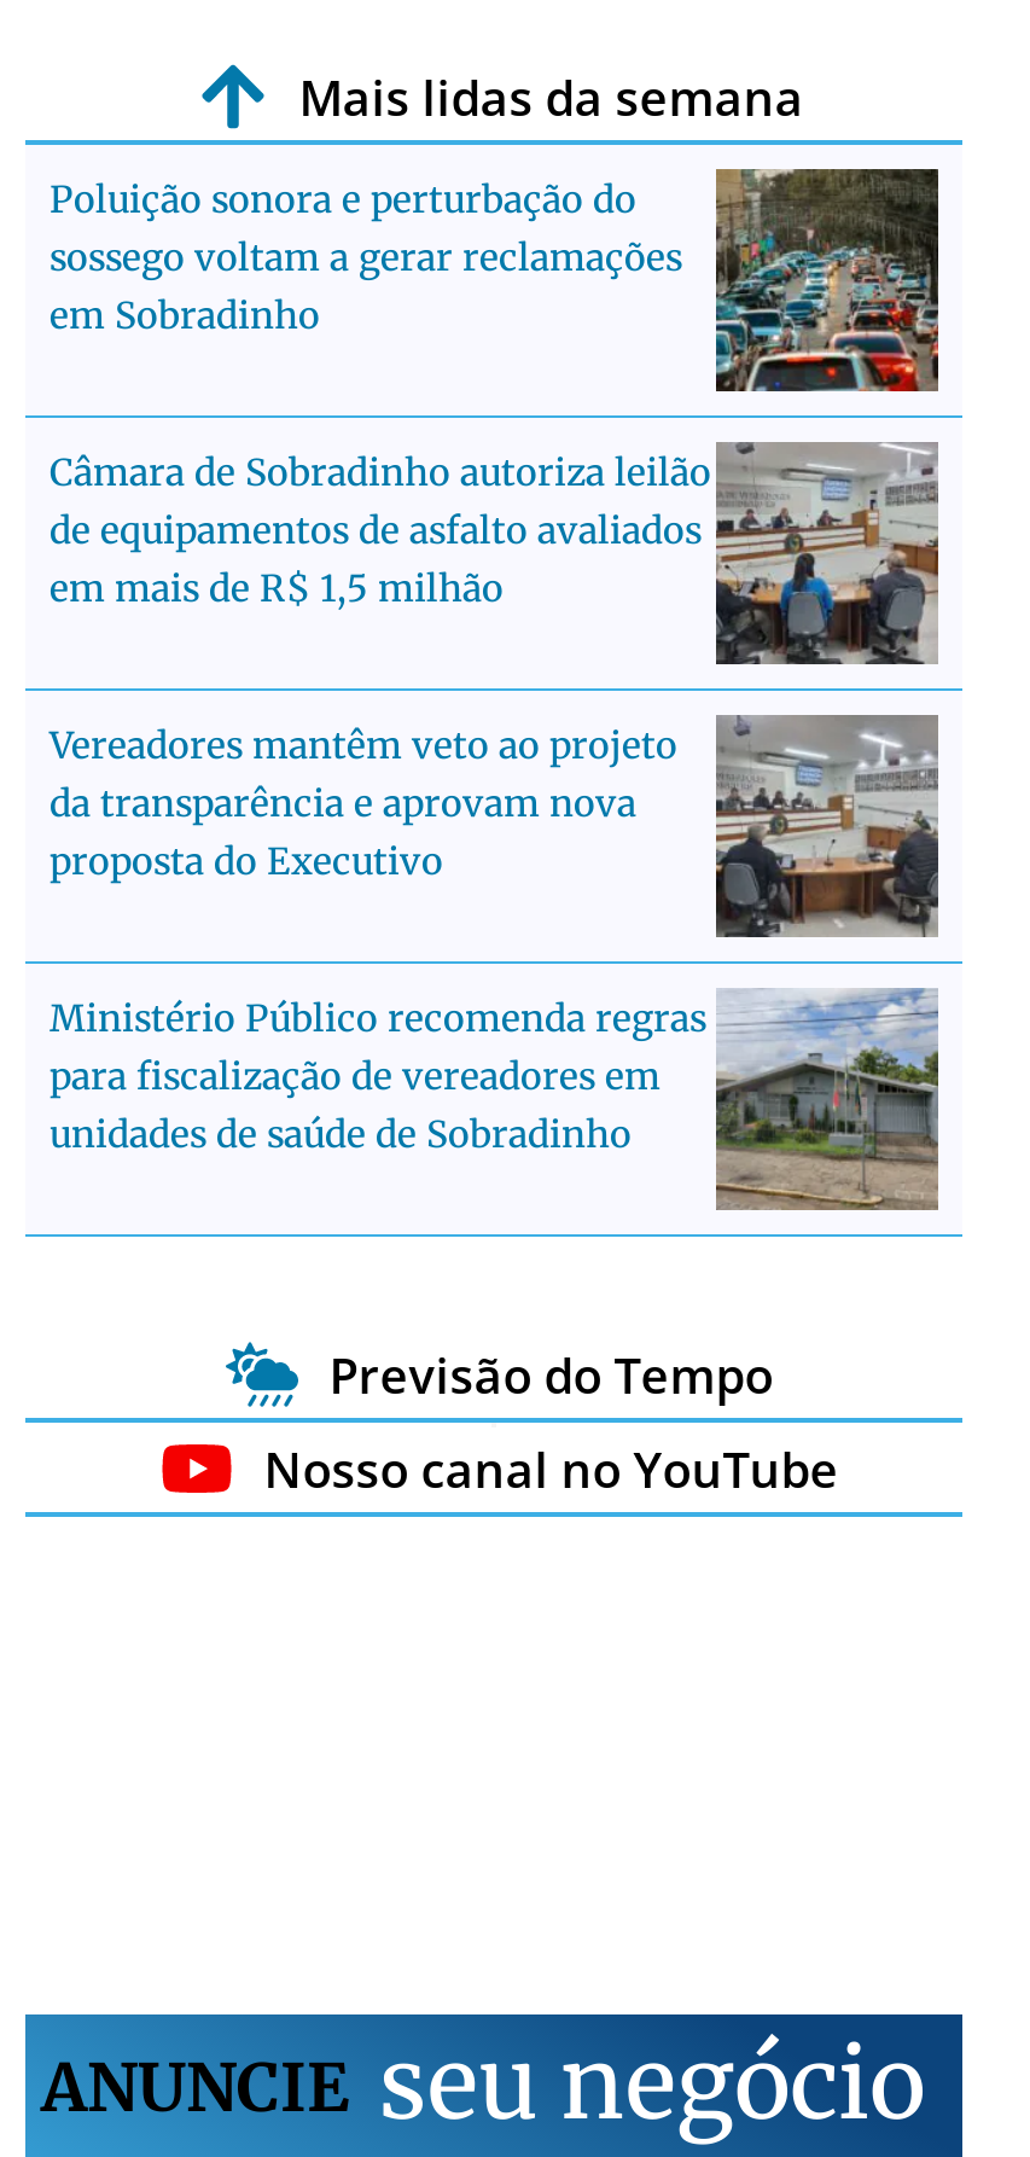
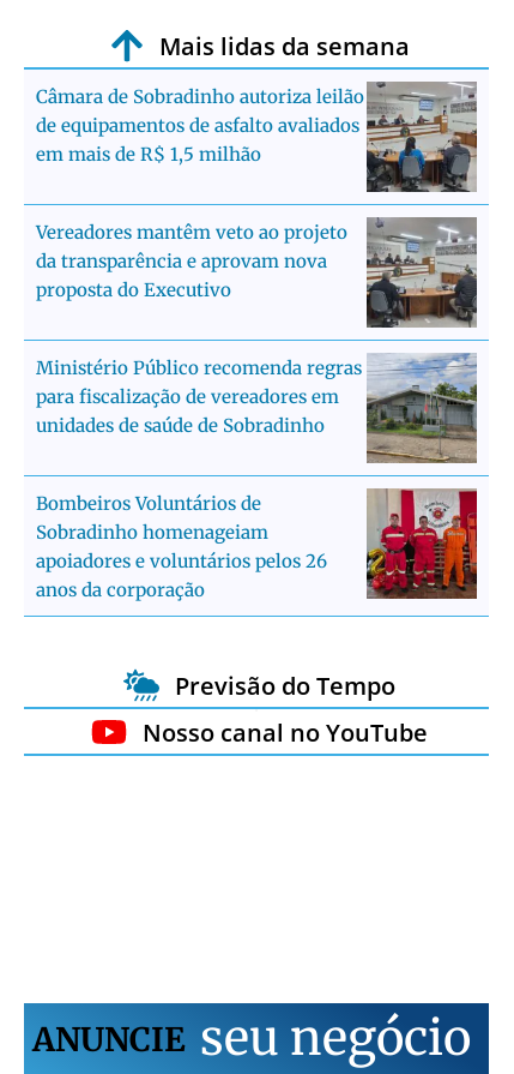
- [image]
- Poluição sonora e perturbação do
- sossego voltam a gerar reclamações
- em Sobradinho

moved up: [image] | Câmara de Sobradinho autoriza leilão | de equipamentos de asfalto avaliados | ... | para fiscalização de vereadores em | unidades de saúde de Sobradinho

+ [image]
+ Bombeiros Voluntários de
+ Sobradinho homenageiam
+ apoiadores e voluntários pelos 26
+ anos da corporação
